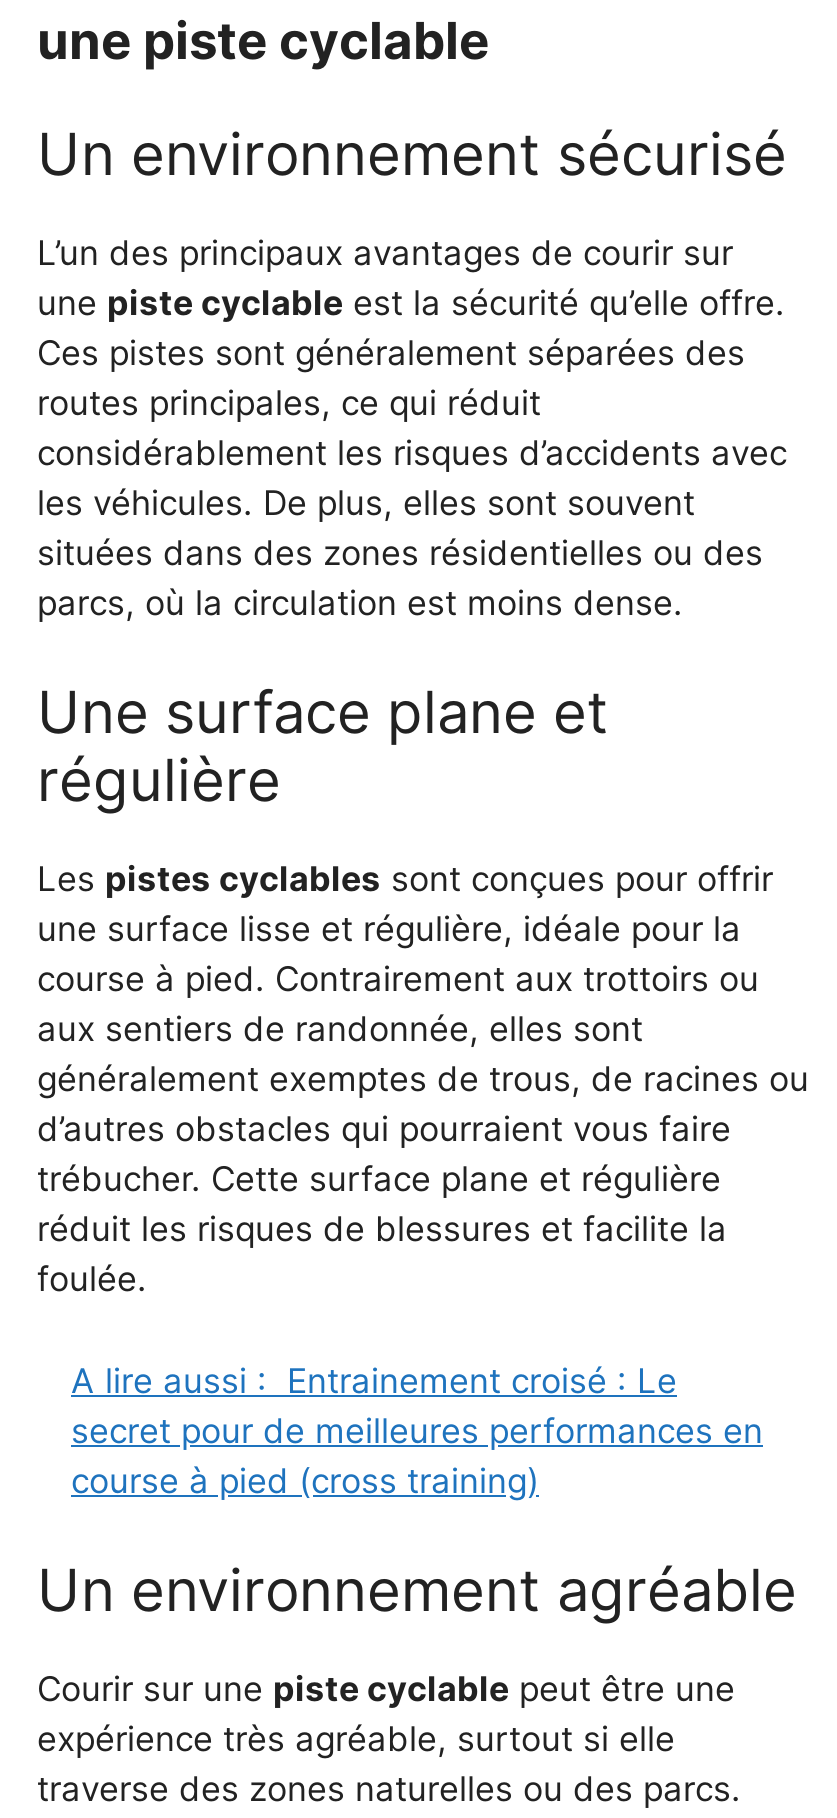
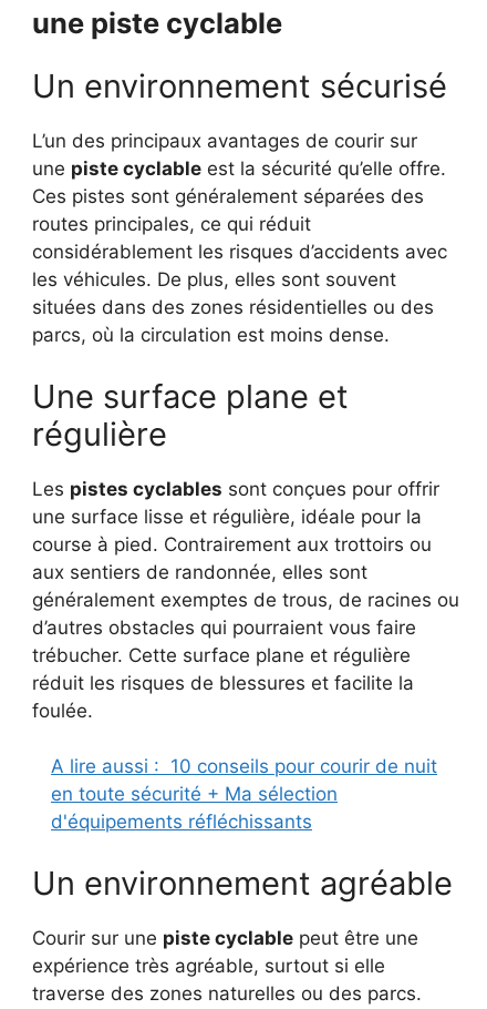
- A lire aussi : Entrainement croisé : Le
- secret pour de meilleures performances en
- course à pied (cross training)
+ A lire aussi : 10 conseils pour courir de nuit
+ en toute sécurité + Ma sélection
+ d'équipements réfléchissants
